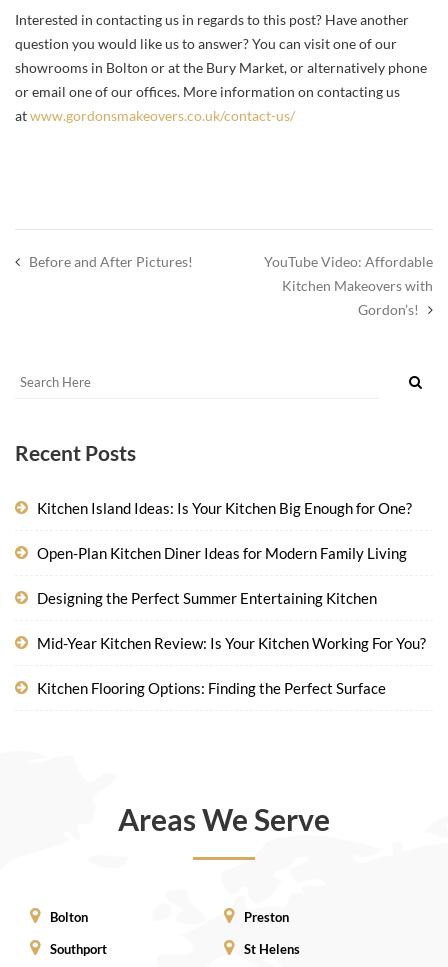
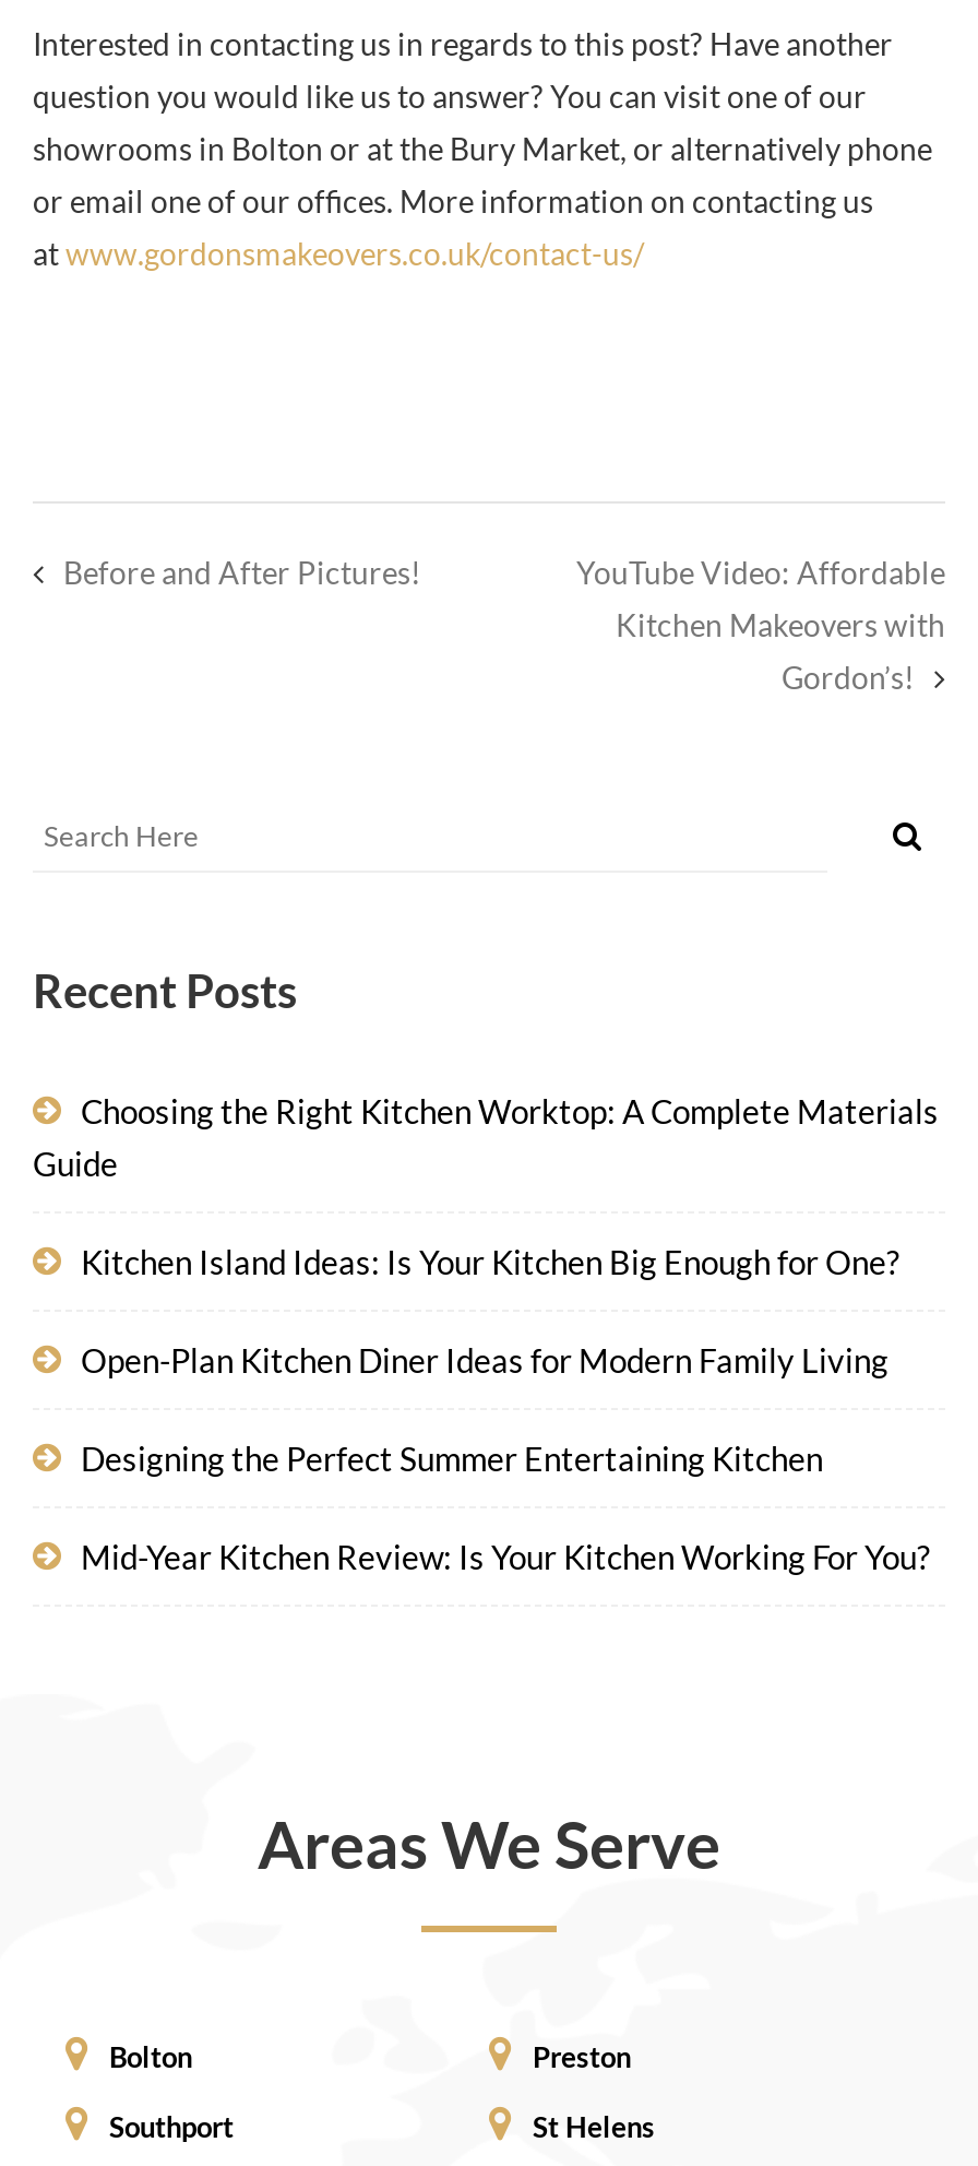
+ Choosing the Right Kitchen Worktop: A Complete Materials
+ Guide

moved down: Kitchen Island Ideas: Is Your Kitchen Big Enough for One? | Open-Plan Kitchen Diner Ideas for Modern Family Living | Designing the Perfect Summer Entertaining Kitchen | Mid-Year Kitchen Review: Is Your Kitchen Working For You?

- Kitchen Flooring Options: Finding the Perfect Surface
